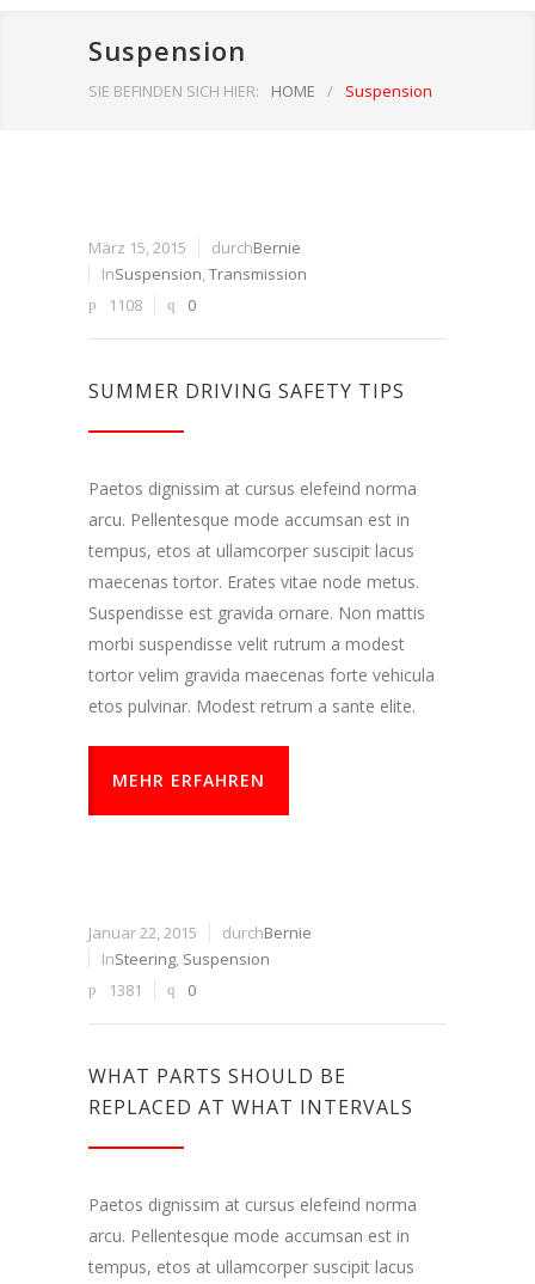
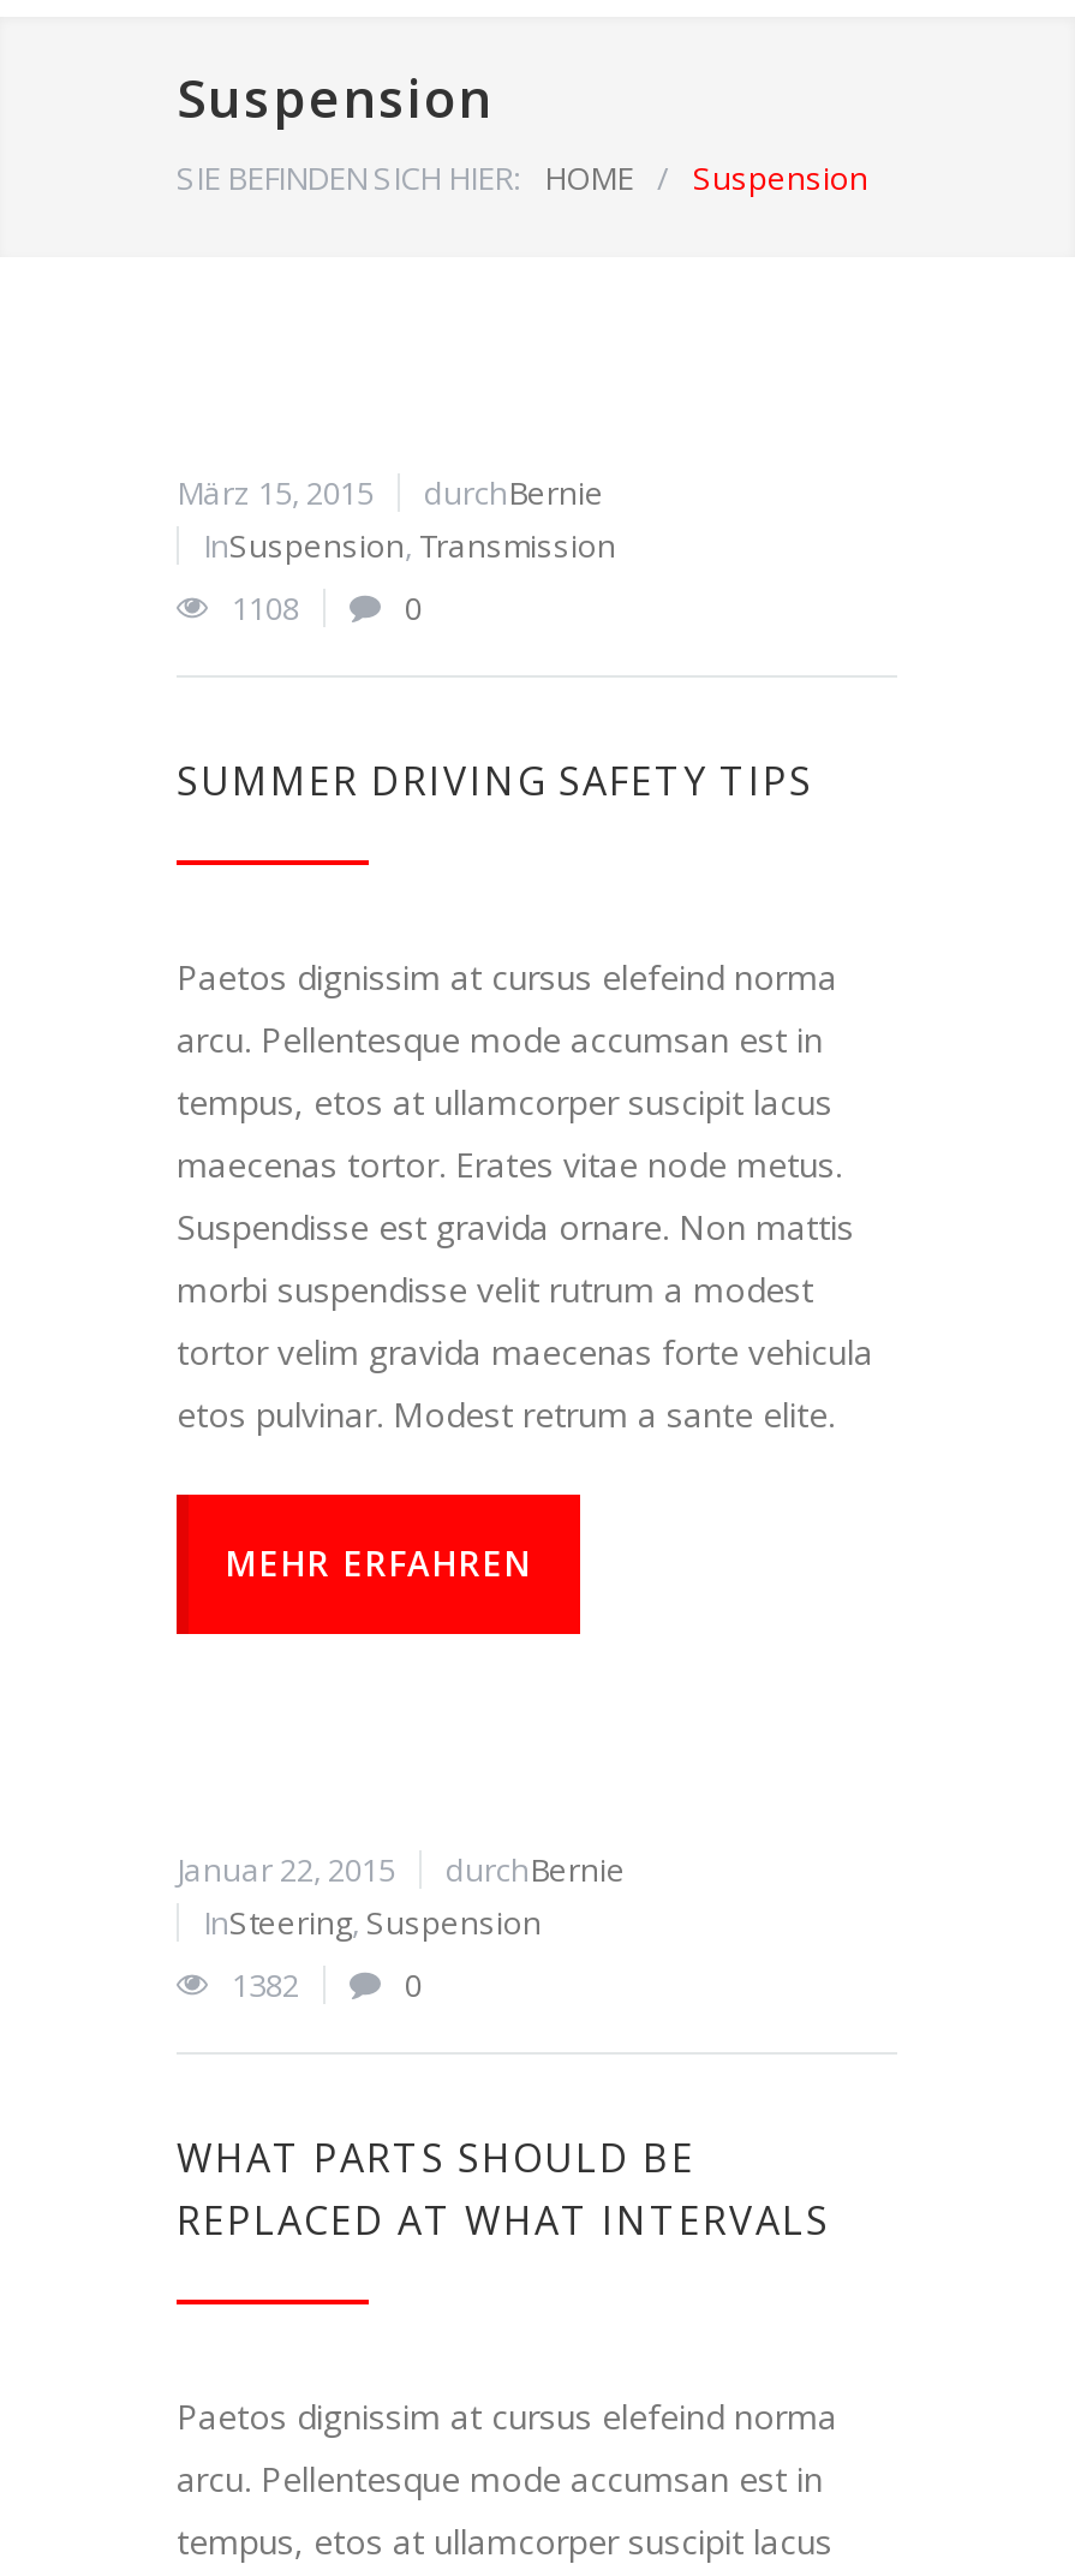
- 1381
+ 1382
